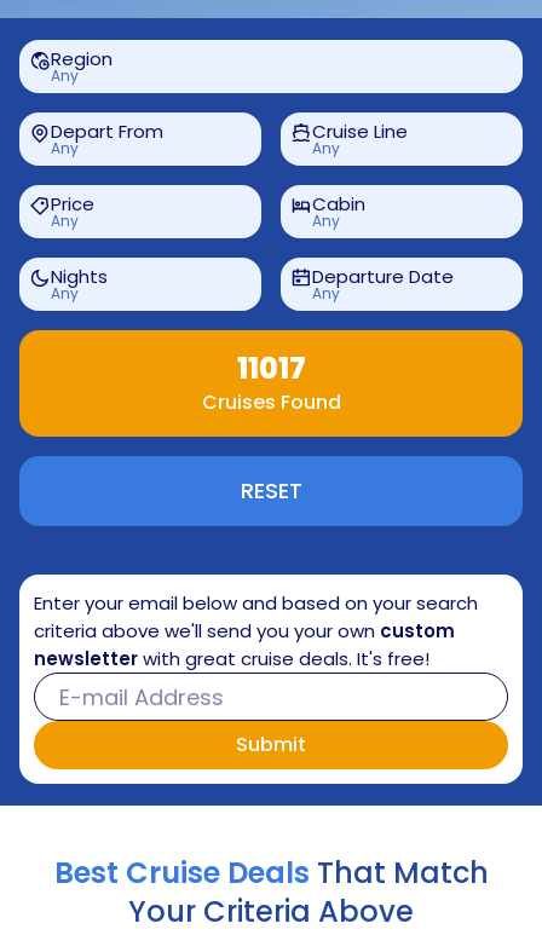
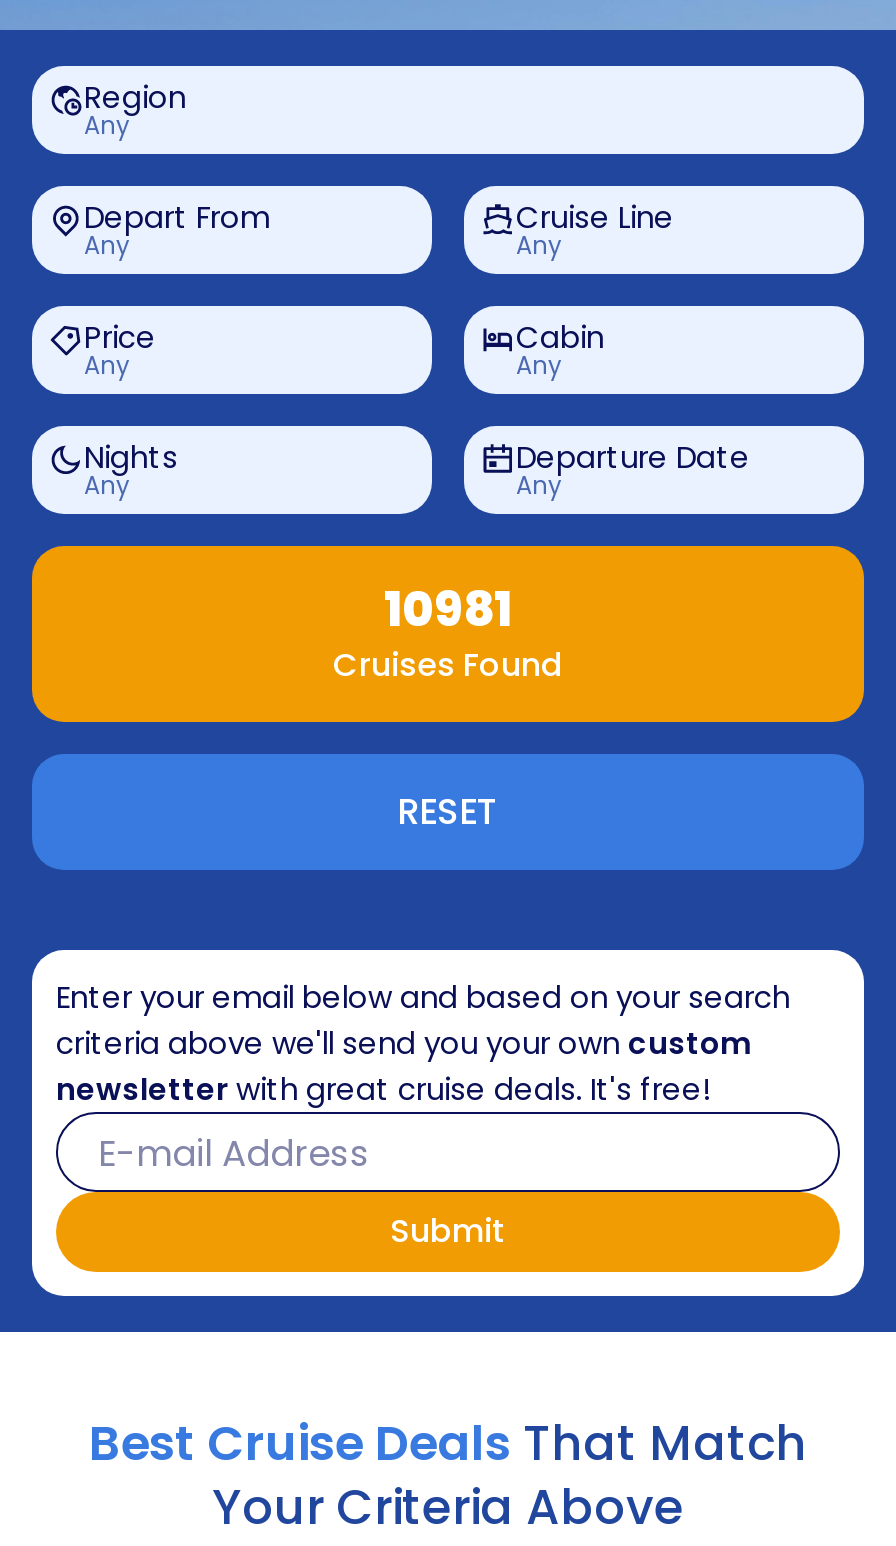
- 11017
+ 10981
